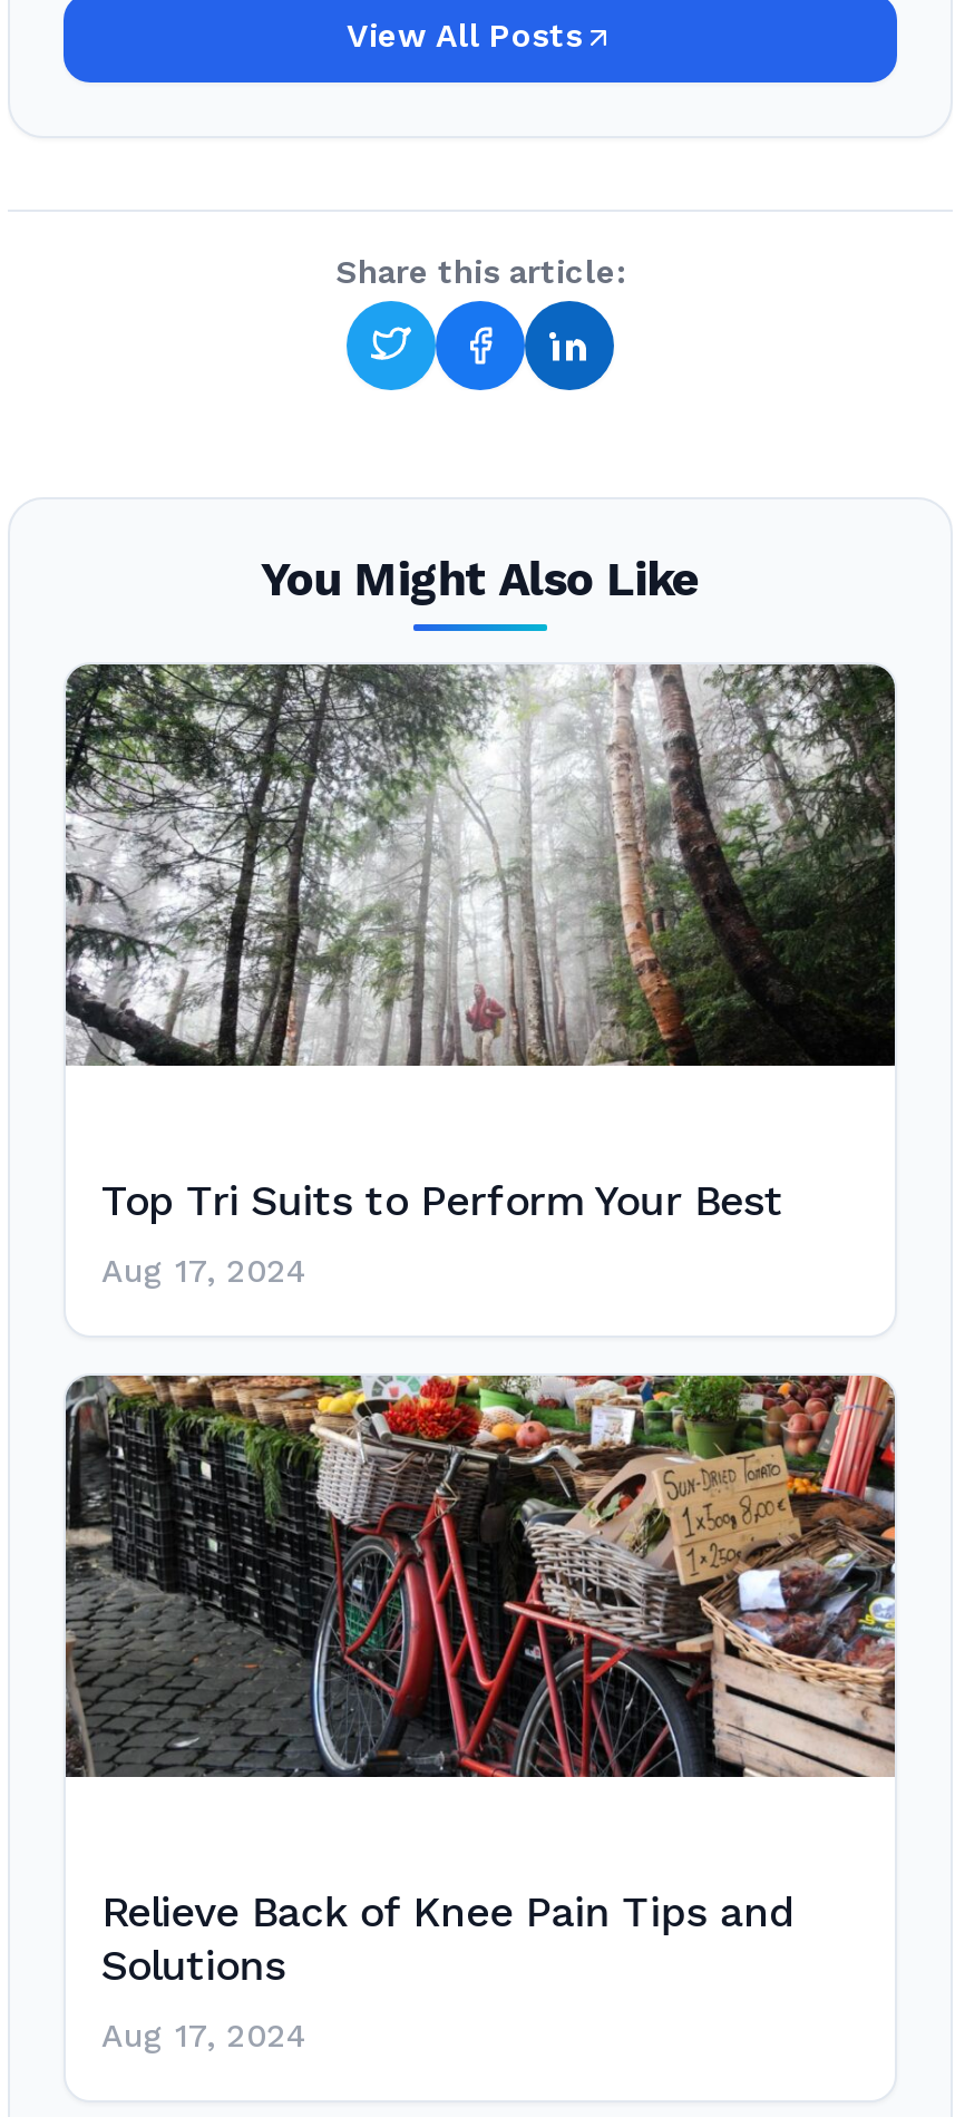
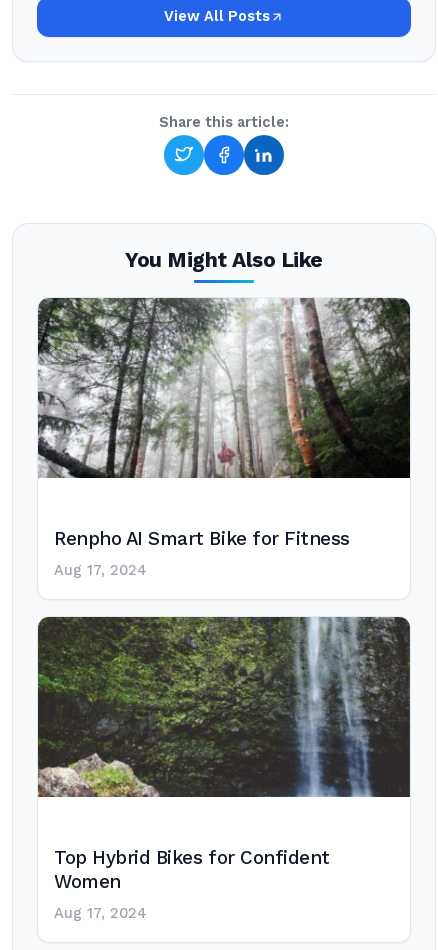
- Top Tri Suits to Perform Your Best
+ Renpho AI Smart Bike for Fitness

- [image]
+ [image]

- Relieve Back of Knee Pain Tips and
- Solutions
+ Top Hybrid Bikes for Confident
+ Women
